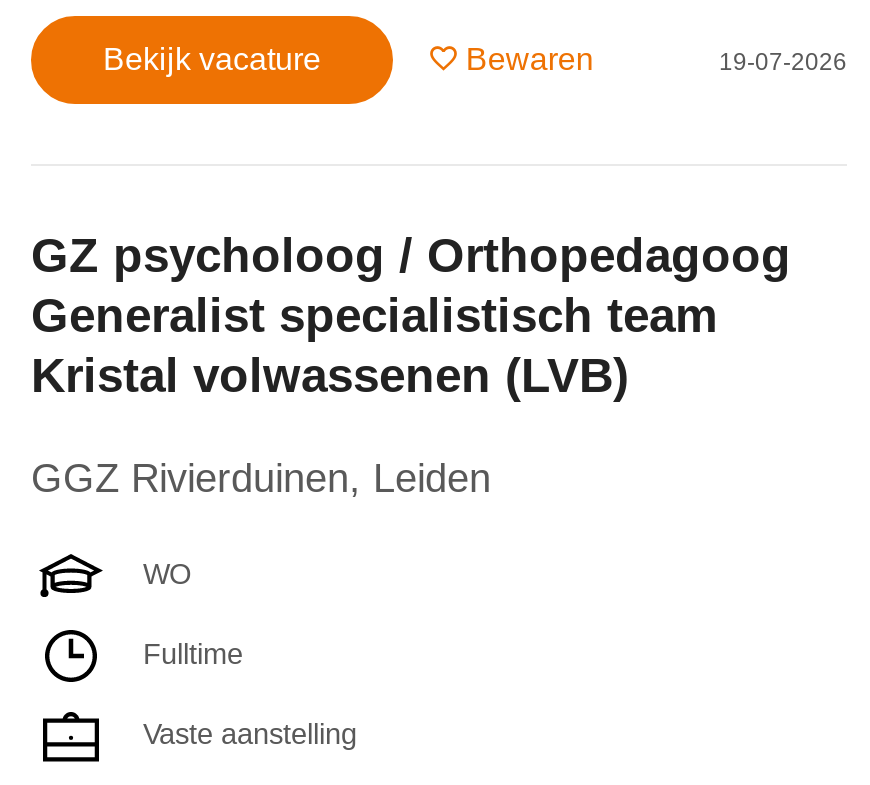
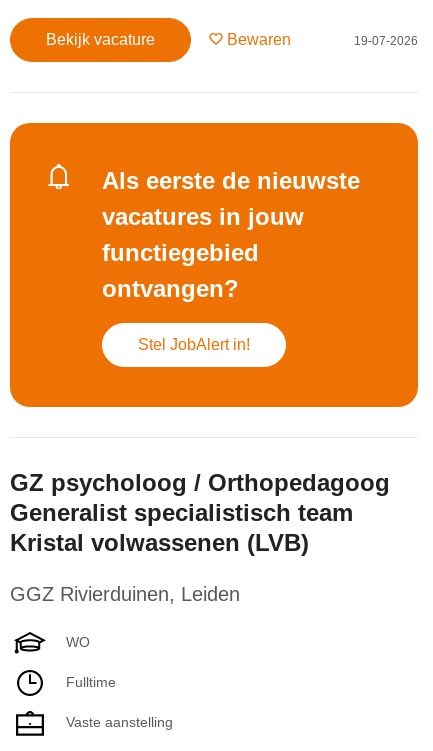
+ [image]
+ Als eerste de nieuwste
+ vacatures in jouw
+ functiegebied
+ ontvangen?
+ Stel JobAlert in!
